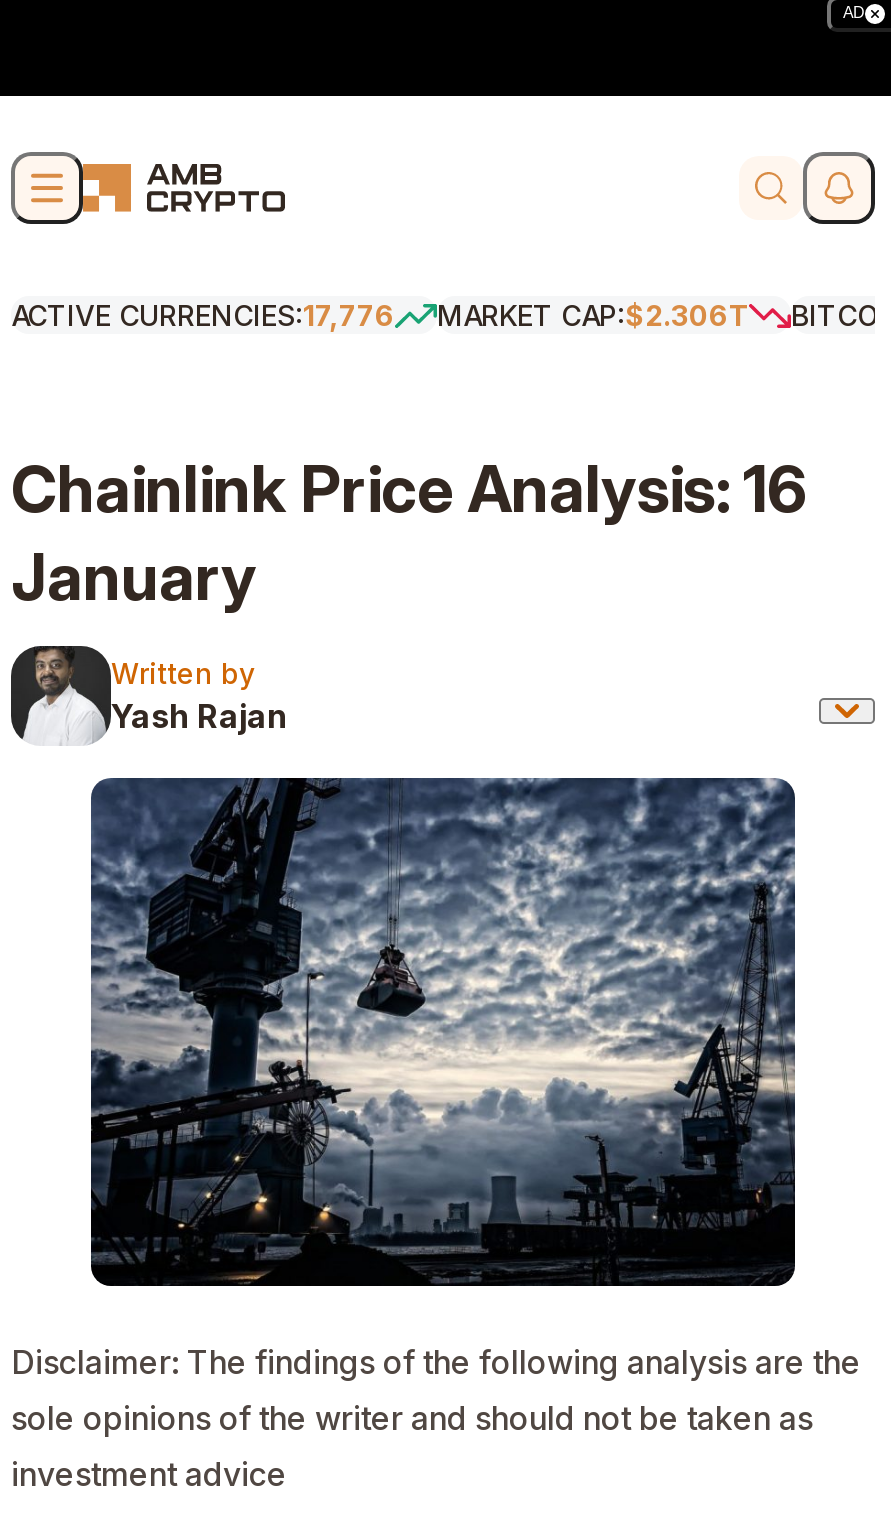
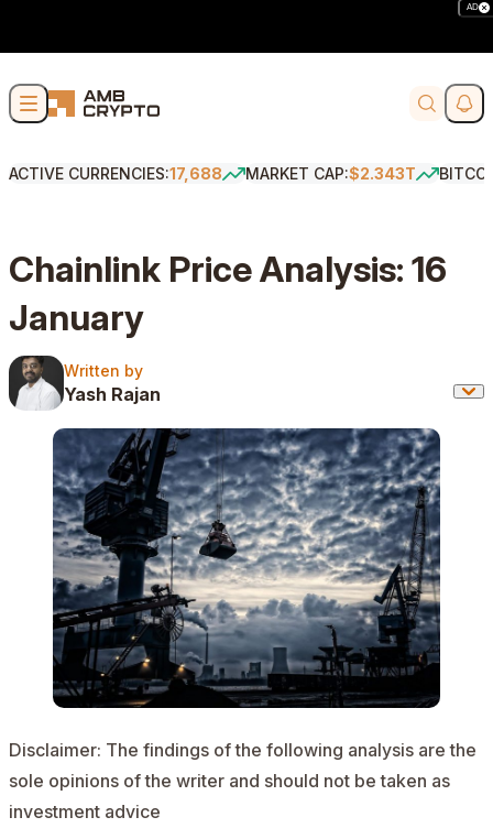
- ACTIVE CURRENCIES:17,776
+ ACTIVE CURRENCIES:17,688

- MARKET CAP:$2.306T
+ MARKET CAP:$2.343T
